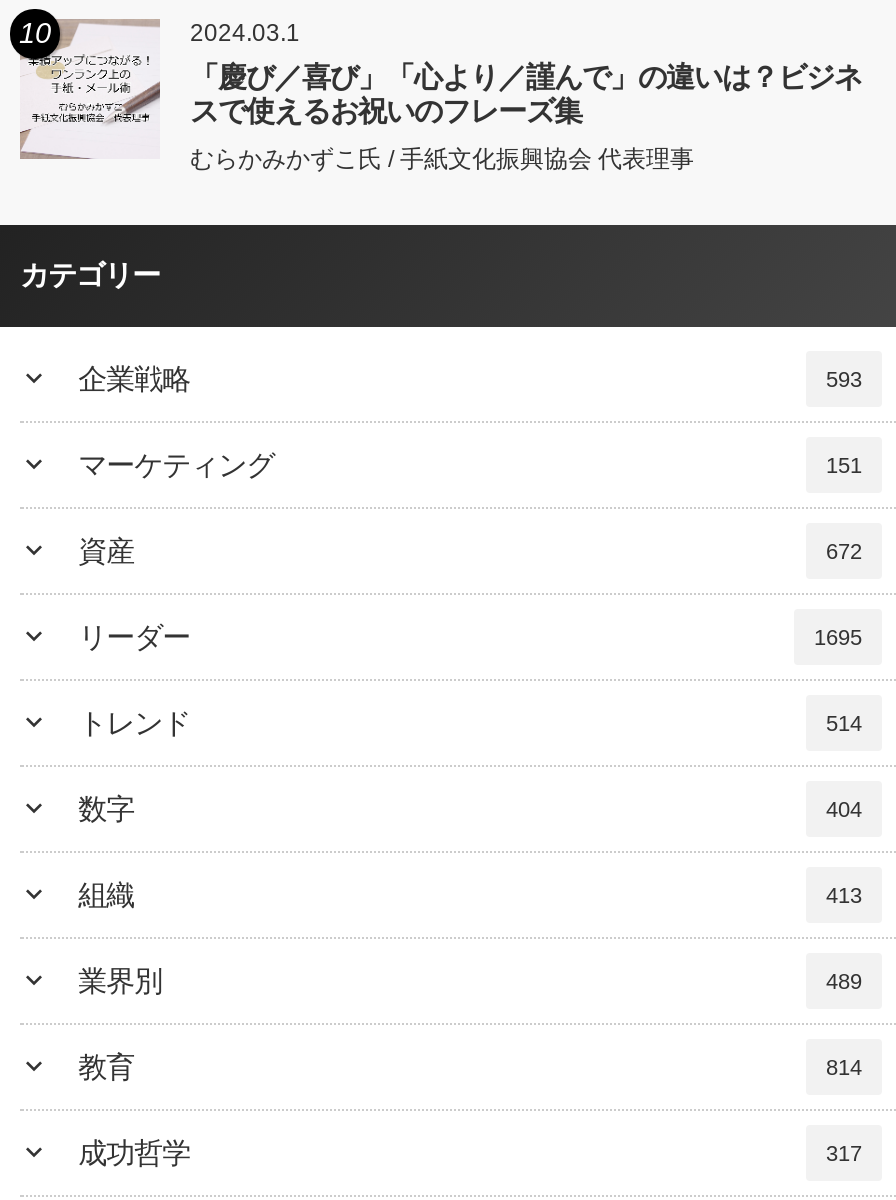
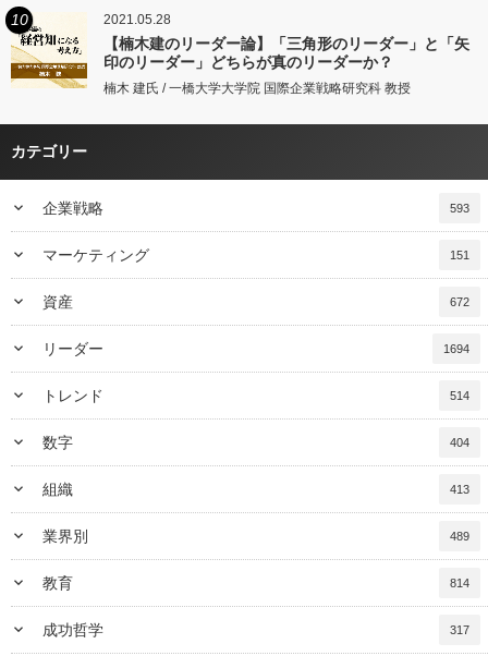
- [image]
- 2024.03.1
- 「慶び／喜び」「心より／謹んで」の違いは？ビジネ
- スで使えるお祝いのフレーズ集
+ [image]
+ 2021.05.28
+ 【楠木建のリーダー論】「三角形のリーダー」と「矢
+ 印のリーダー」どちらが真のリーダーか？

- むらかみかずこ氏 / 手紙文化振興協会 代表理事
+ 楠木 建氏 / 一橋大学大学院 国際企業戦略研究科 教授

- 1695
+ 1694
